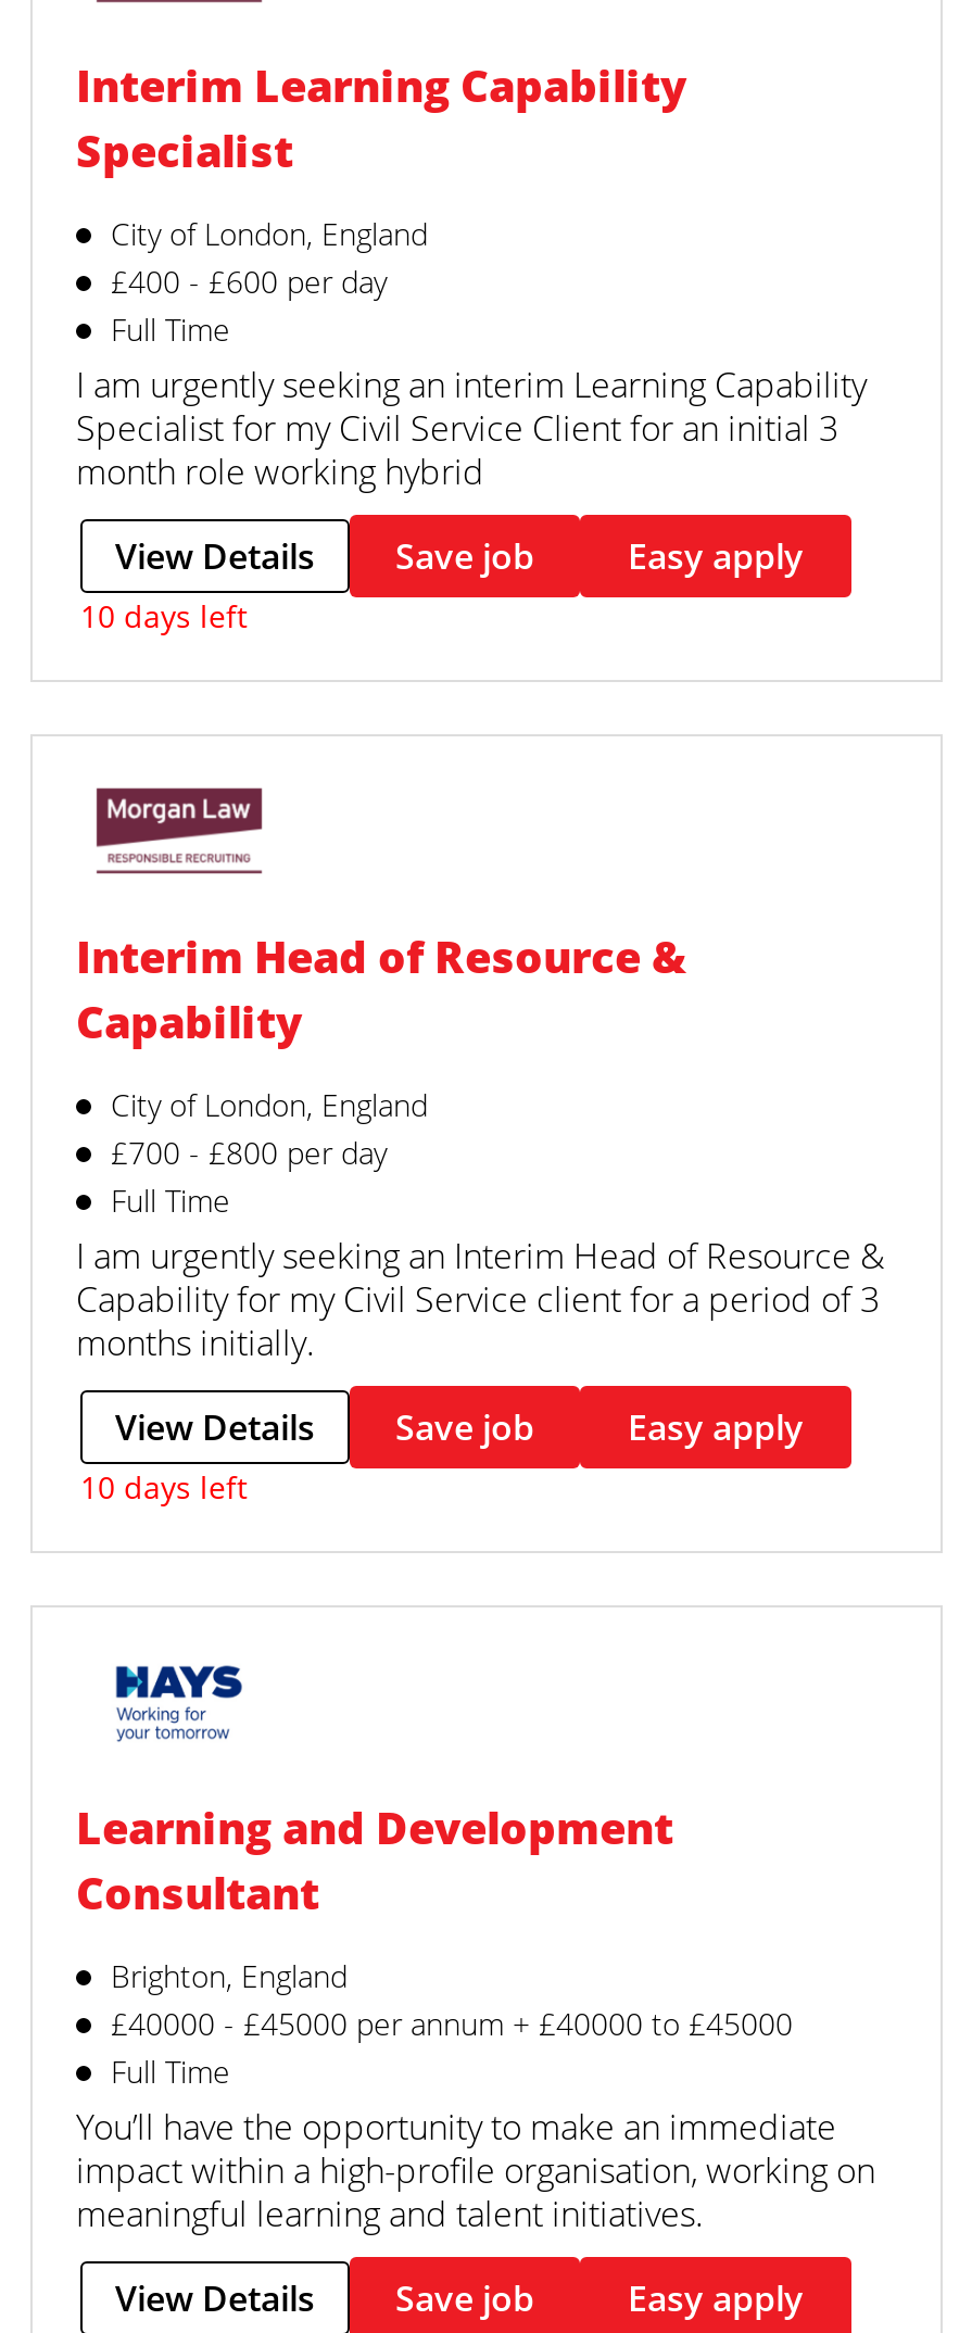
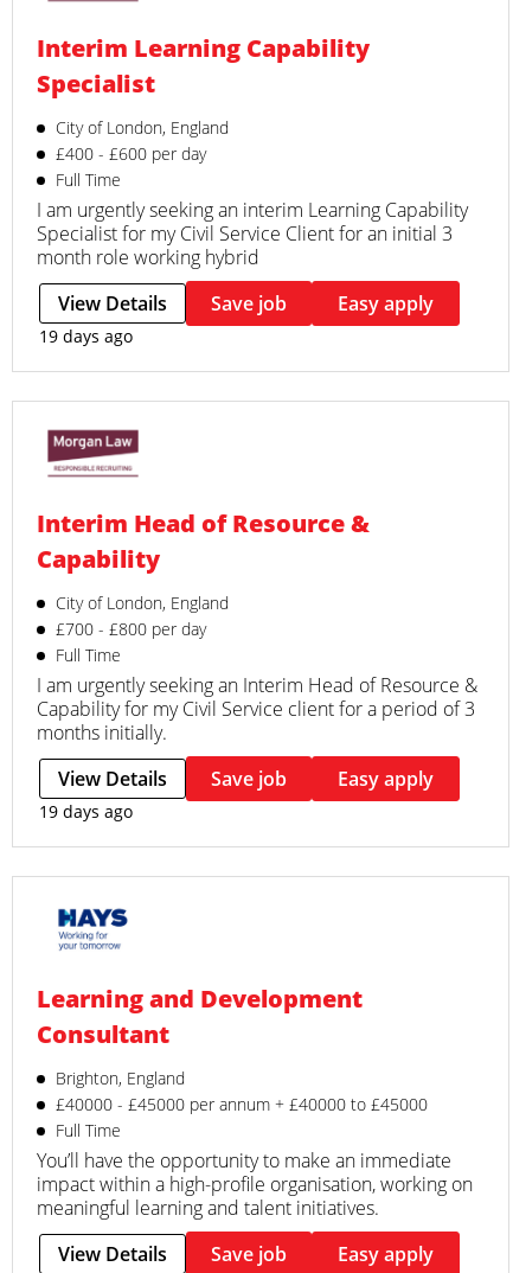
- 10 days left
+ 19 days ago

- 10 days left
+ 19 days ago
